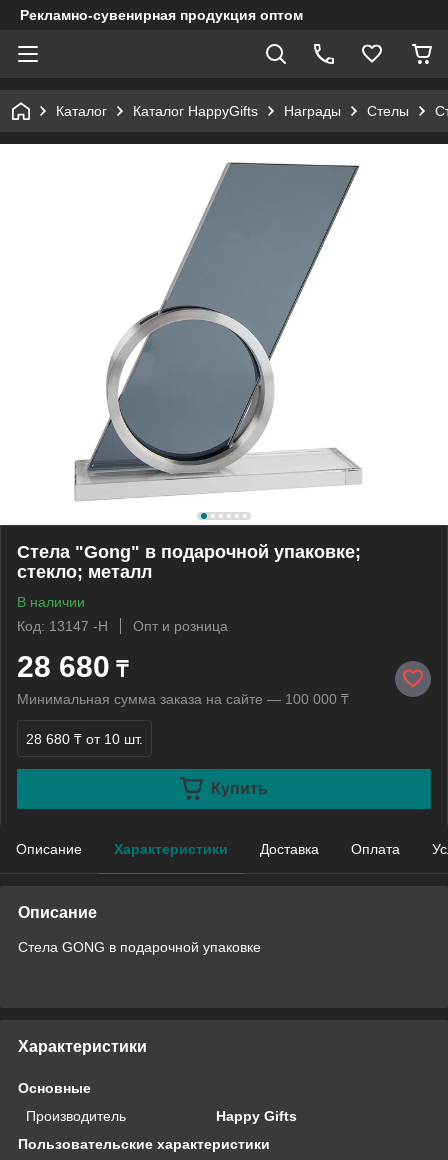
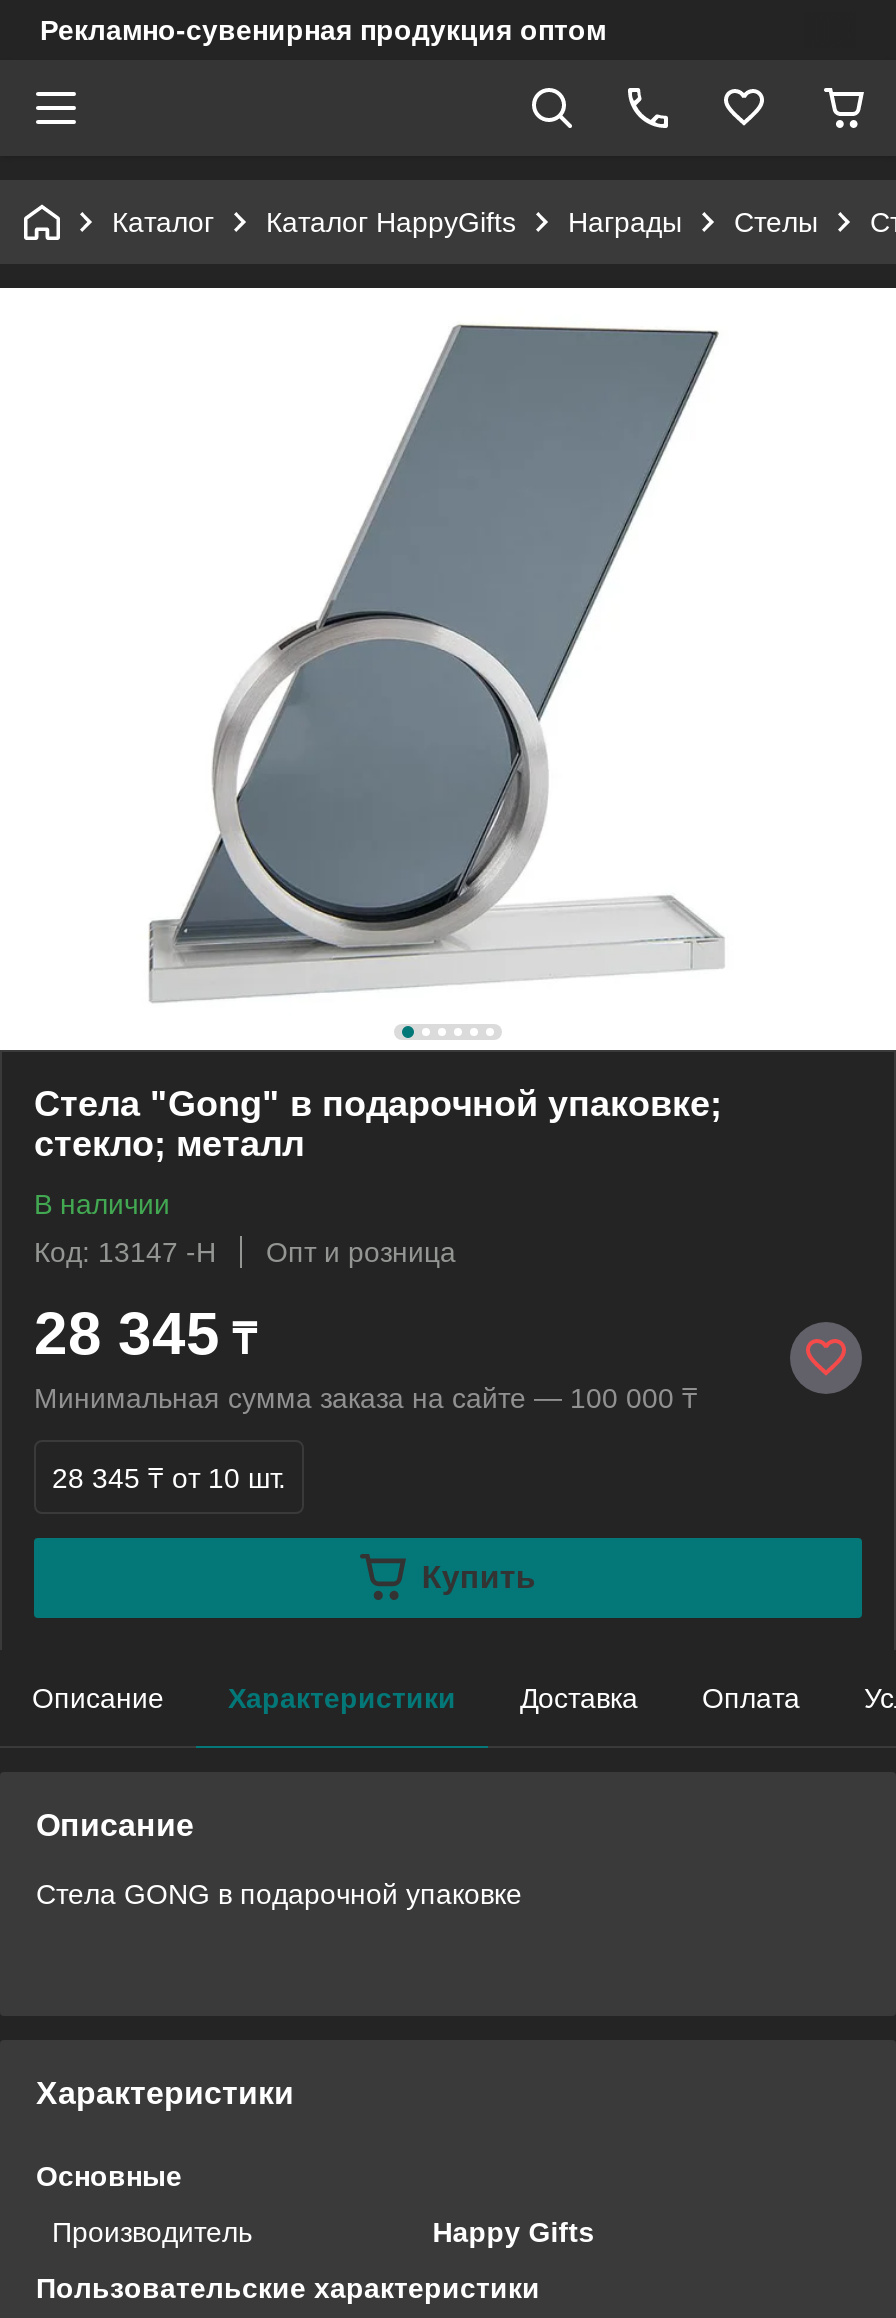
- 28 680 ₸
+ 28 345 ₸

- 28 680 ₸ от 10 шт.
+ 28 345 ₸ от 10 шт.
